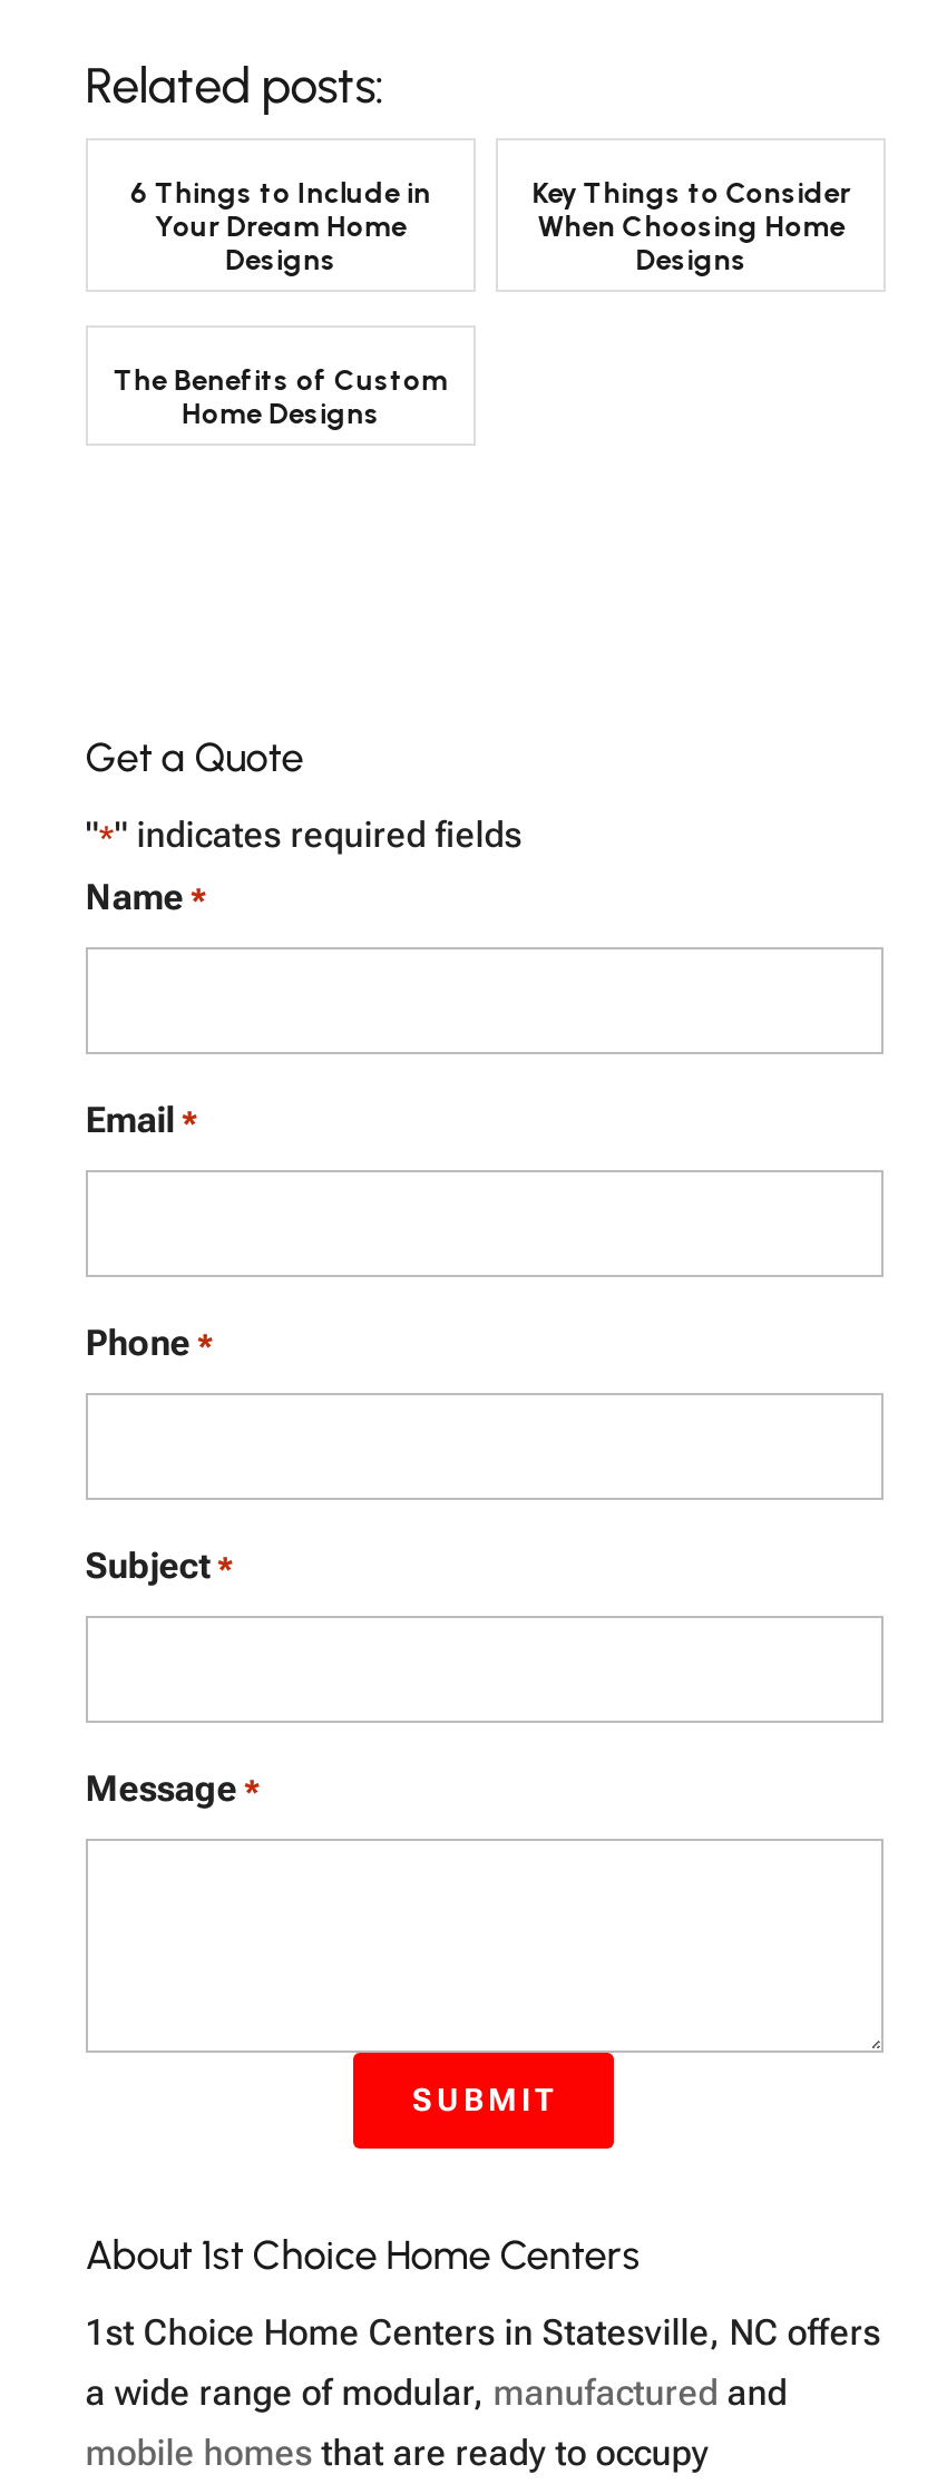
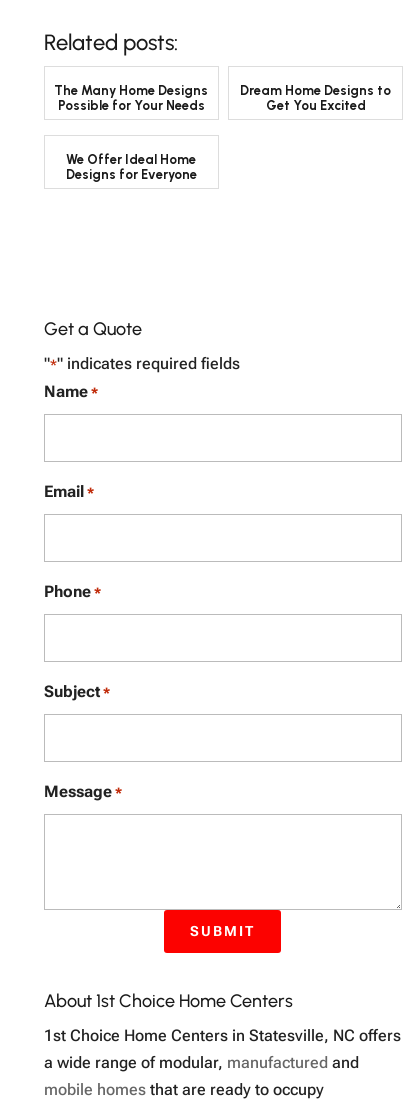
- 6 Things to Include in
- Your Dream Home
- Designs
+ The Many Home Designs
+ Possible for Your Needs

- Key Things to Consider
- When Choosing Home
- Designs
+ Dream Home Designs to
+ Get You Excited

- The Benefits of Custom
- Home Designs
+ We Offer Ideal Home
+ Designs for Everyone
